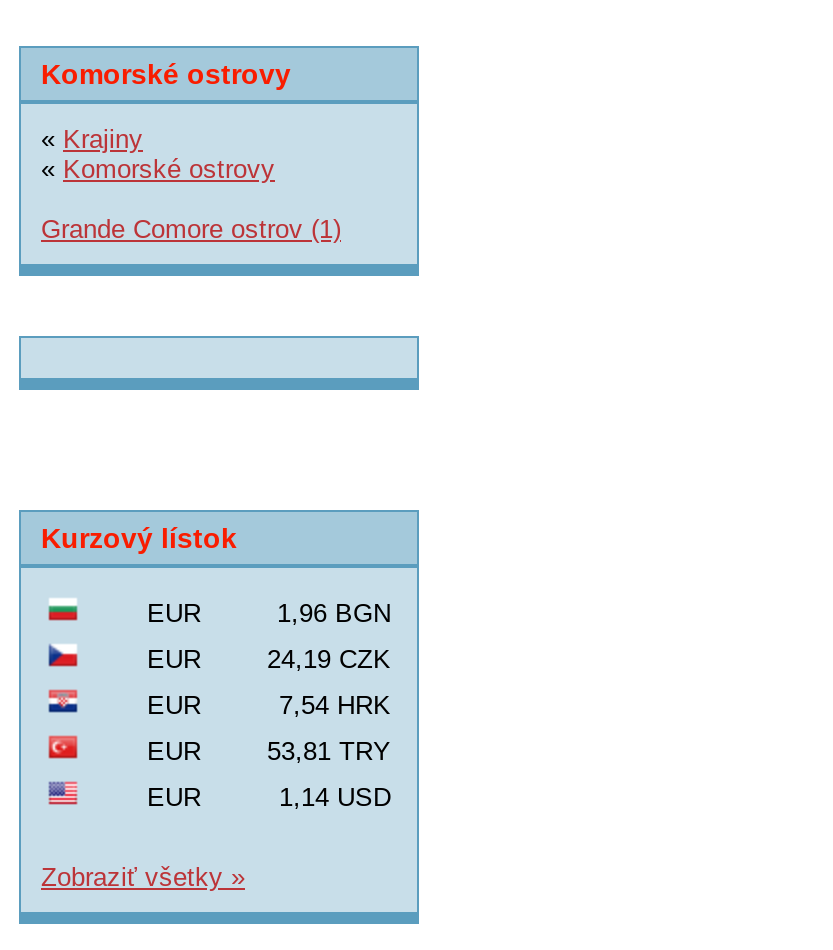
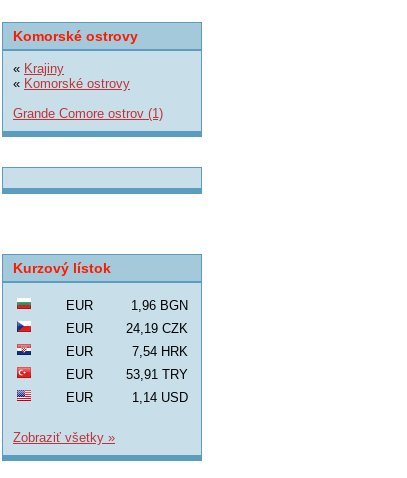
- 53,81 TRY
+ 53,91 TRY
